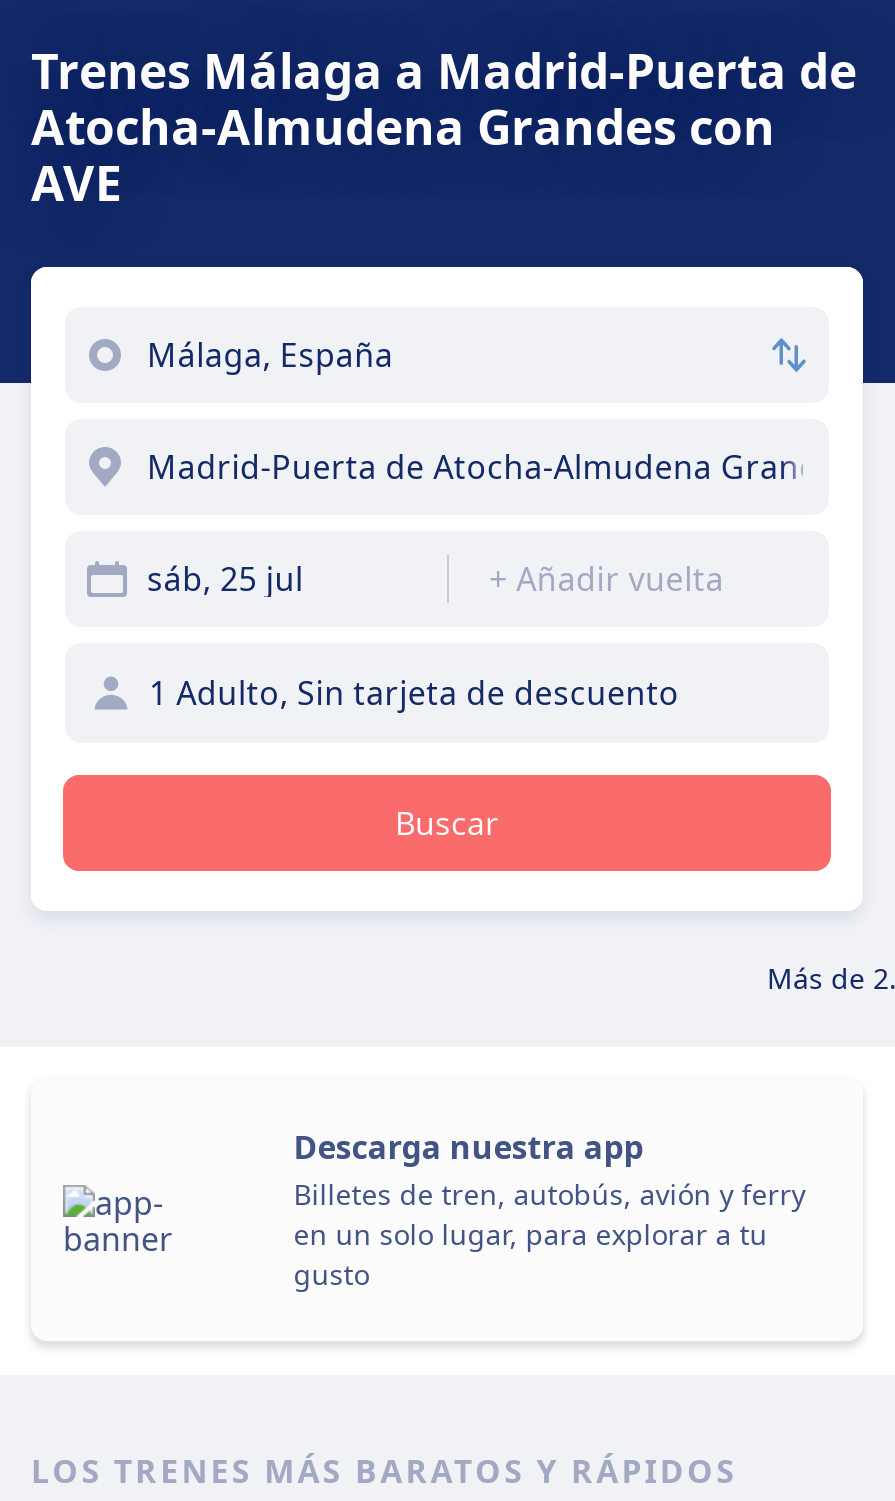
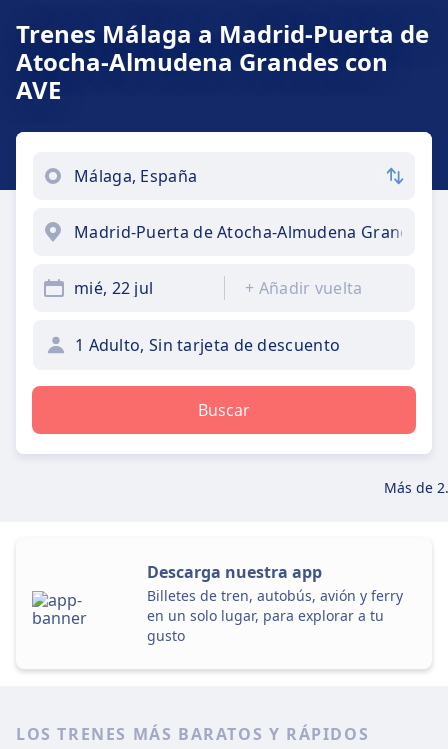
- sáb, 25 jul
+ mié, 22 jul
